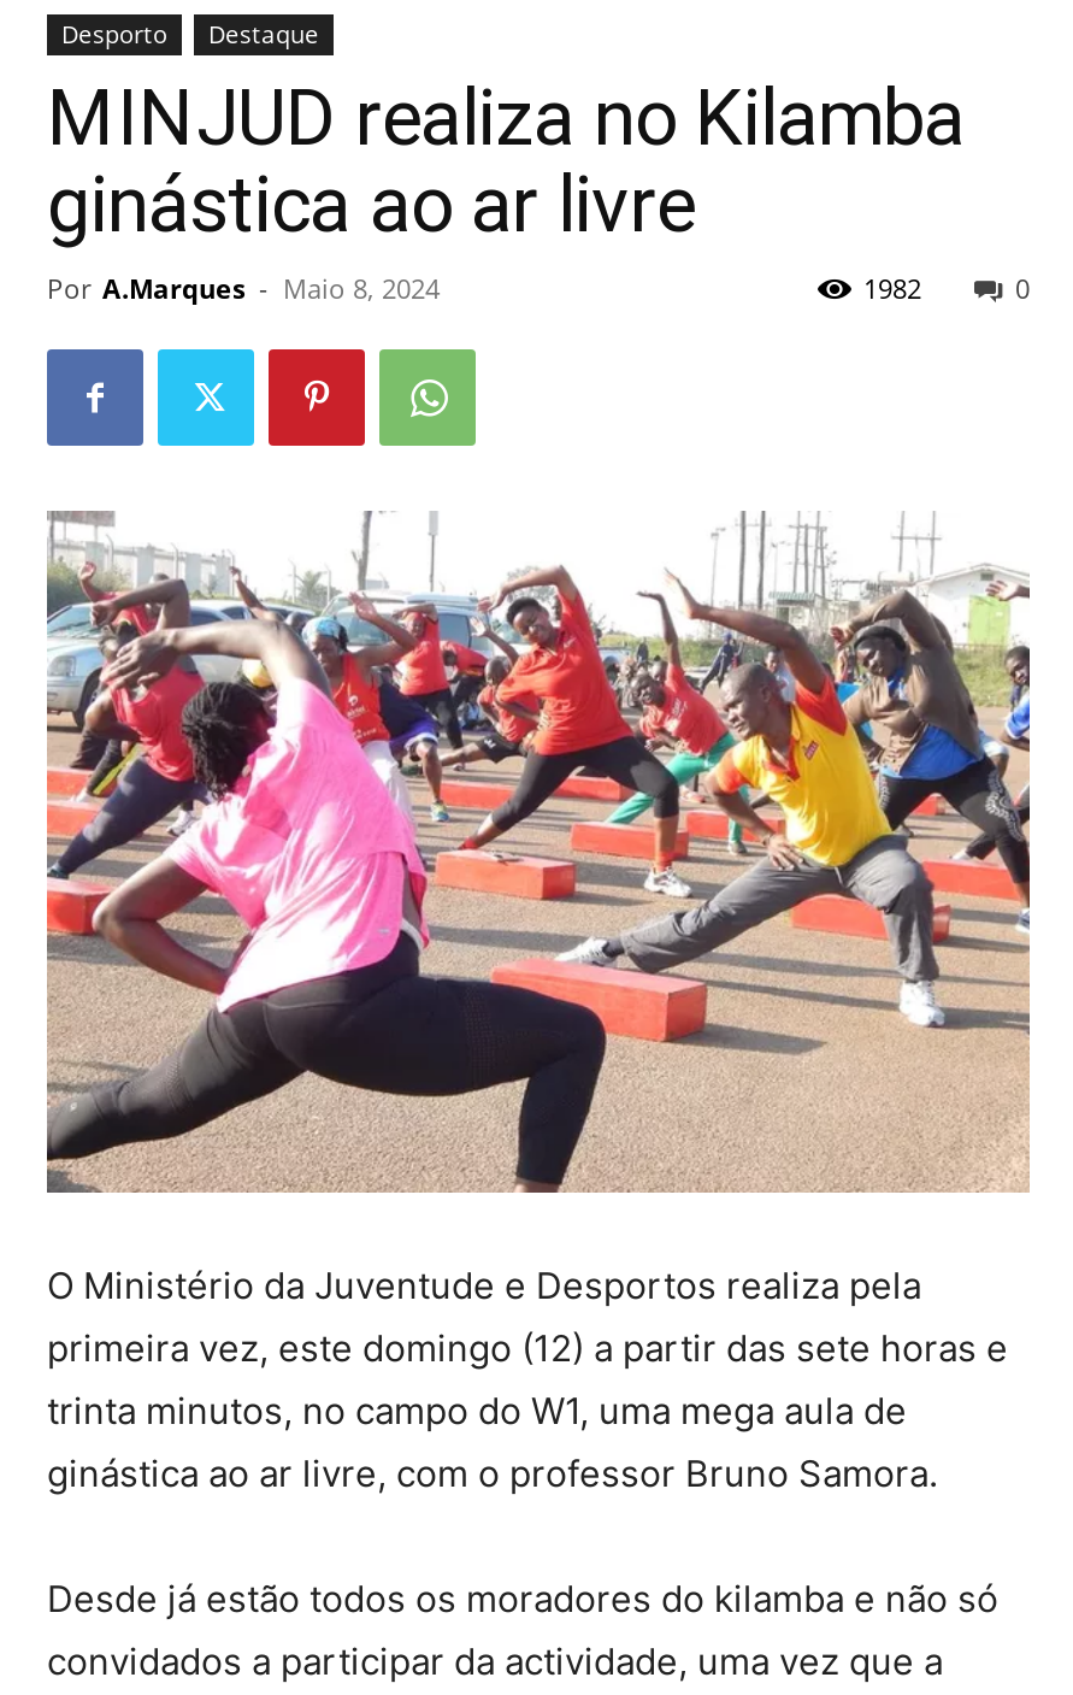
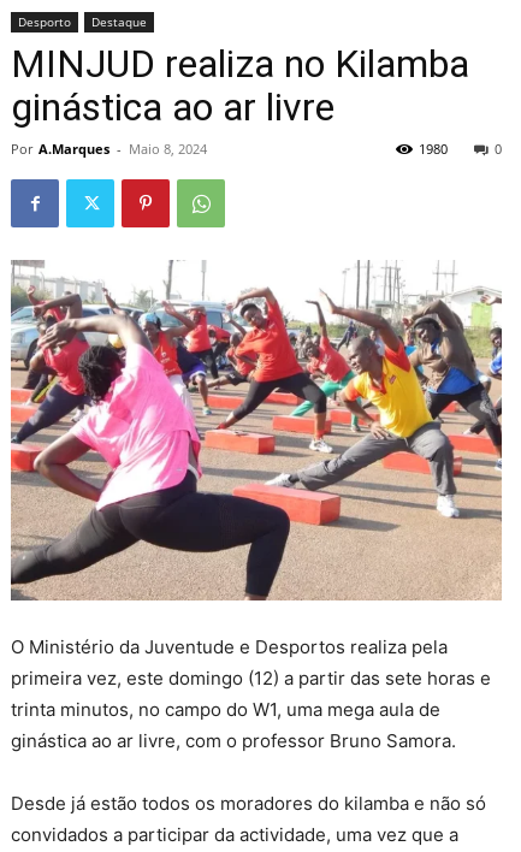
- 1982
+ 1980
